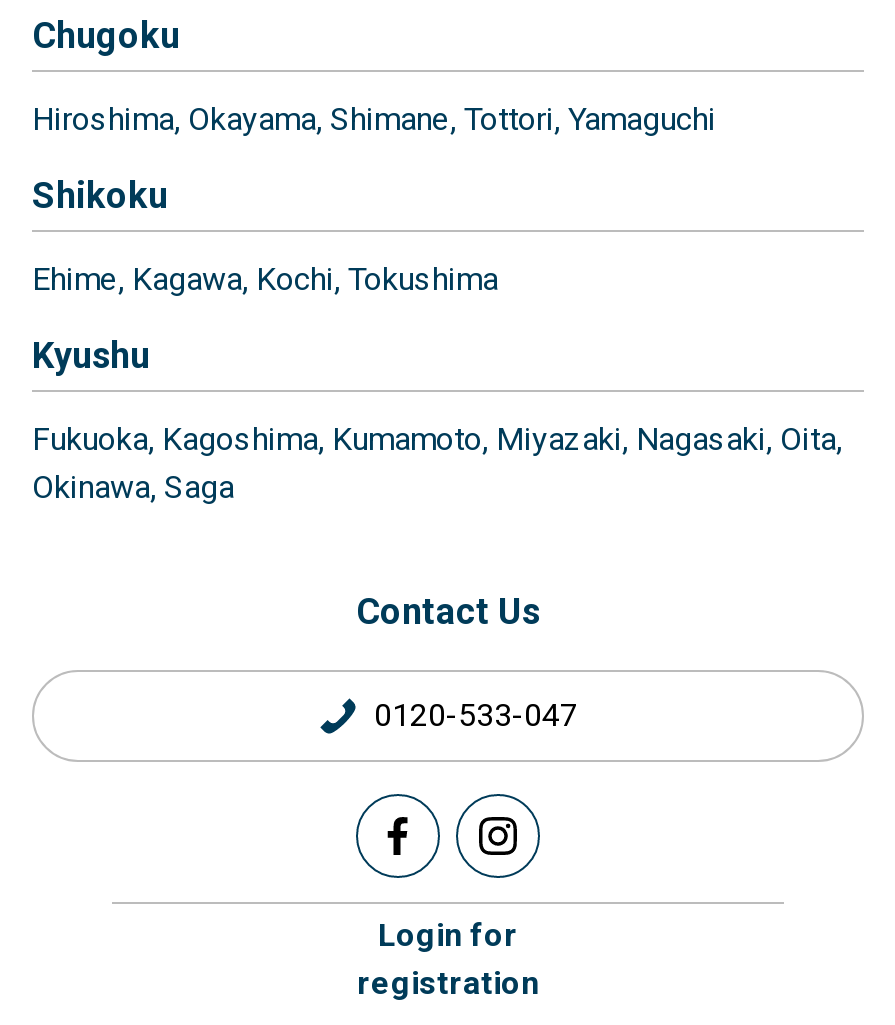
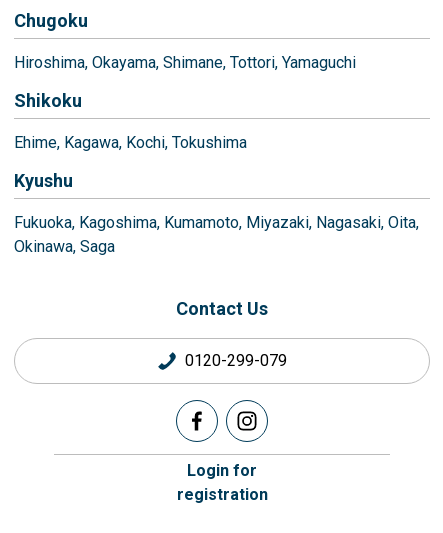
- 0120-533-047
+ 0120-299-079
